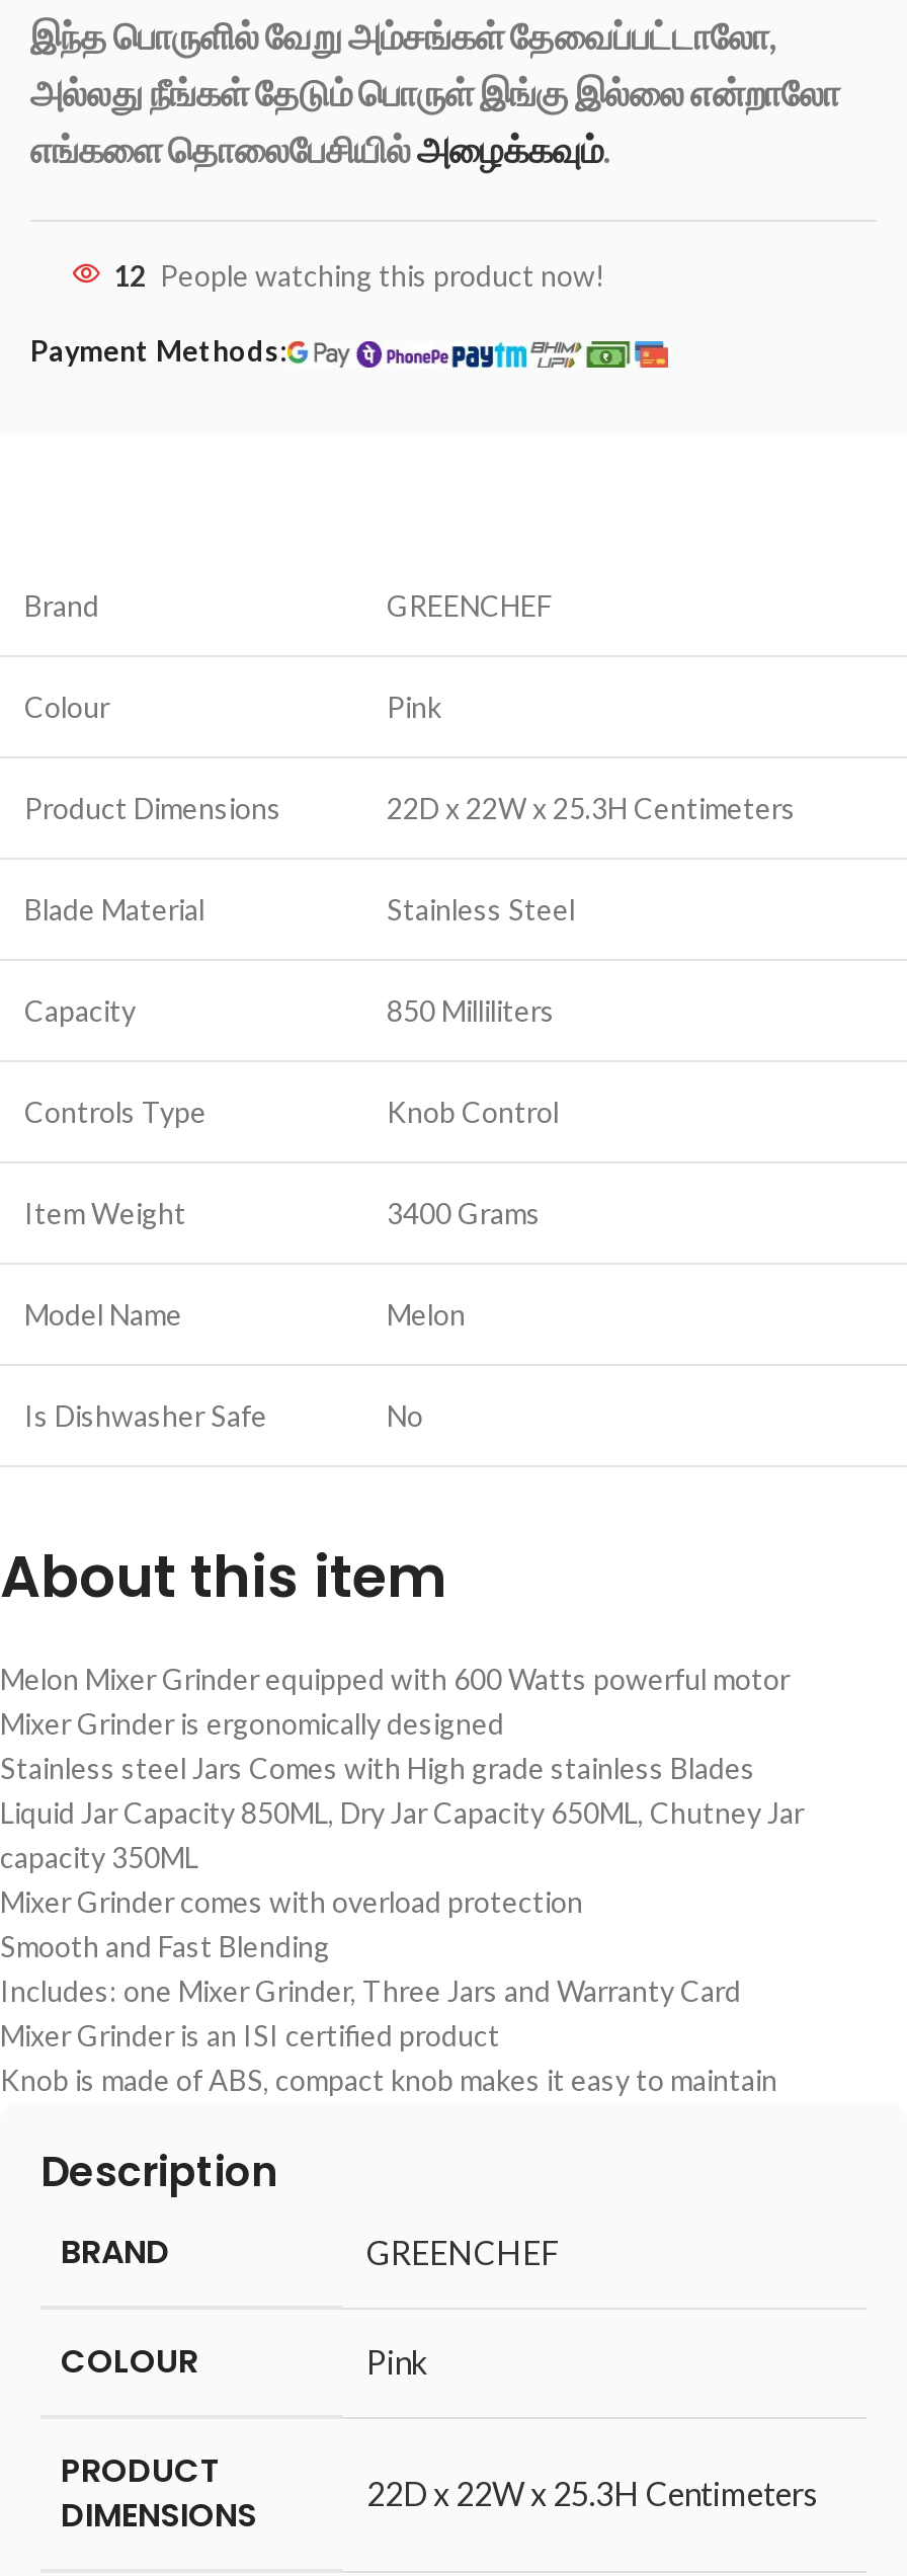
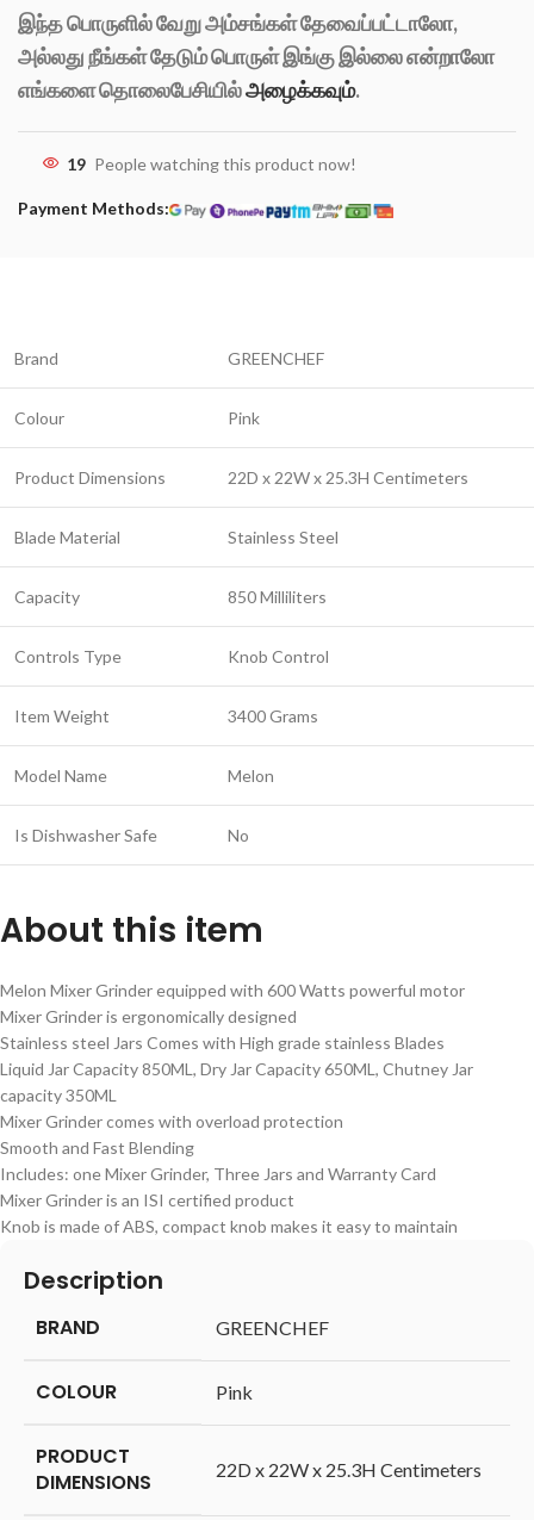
- 12 People watching this product now!
+ 19 People watching this product now!
